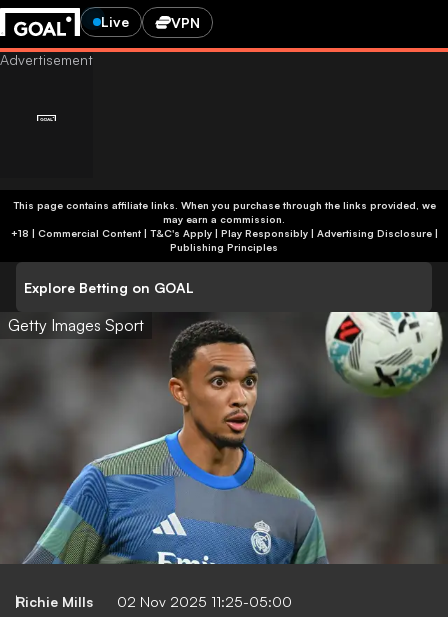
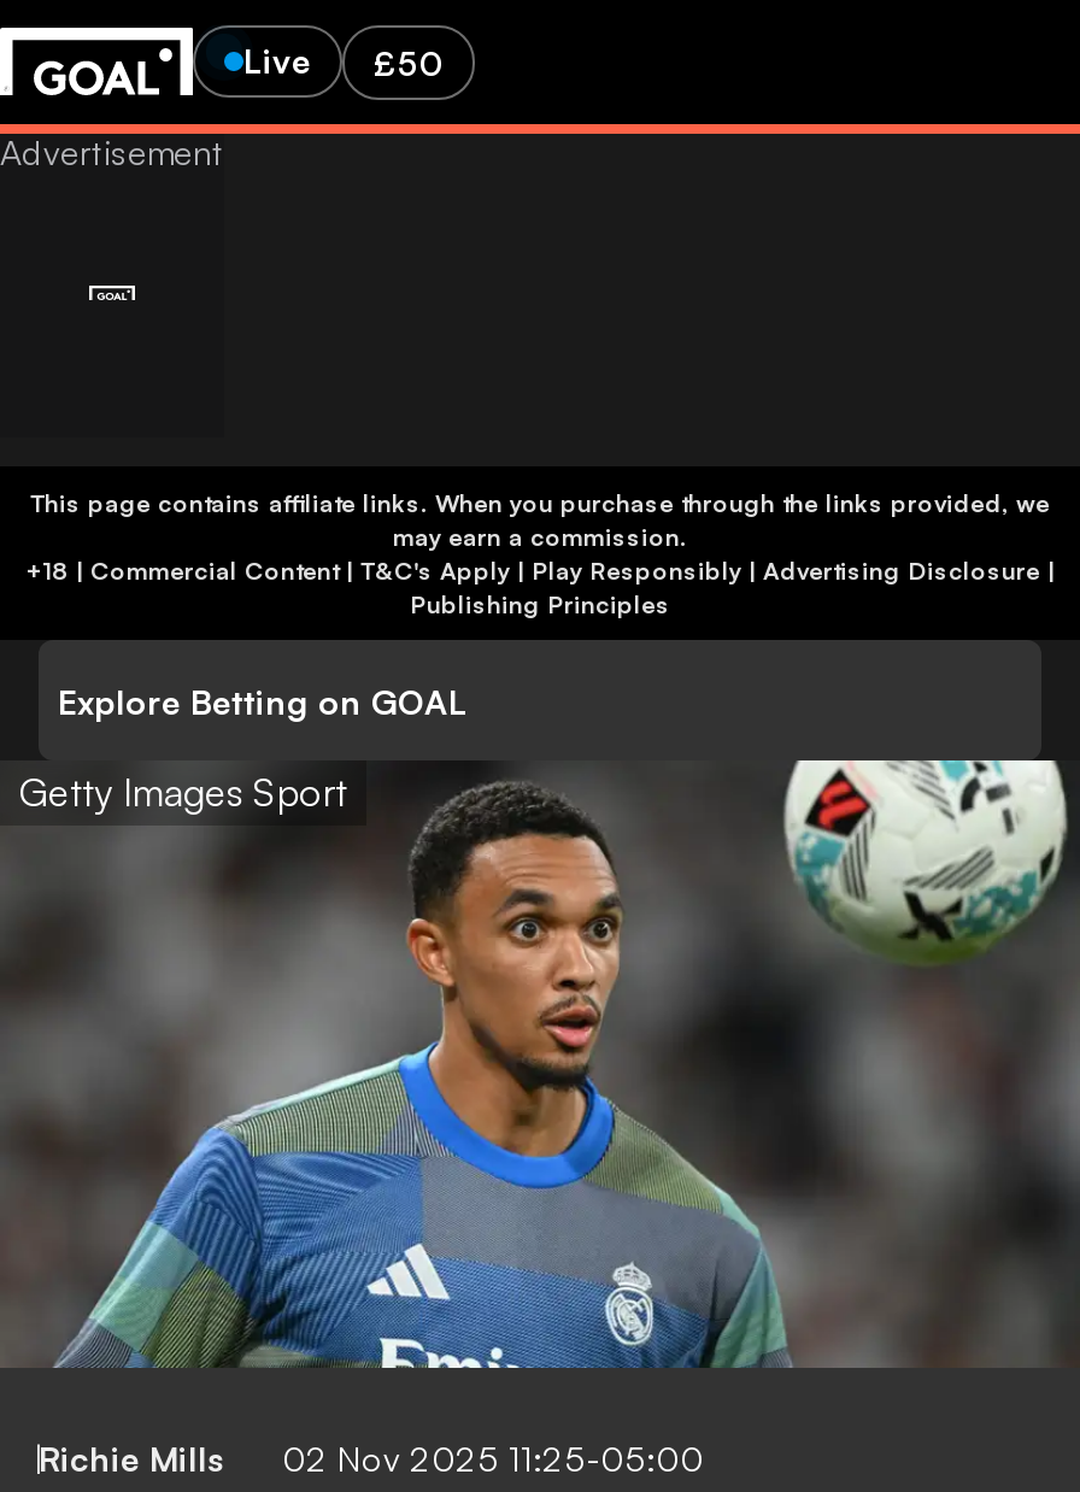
- VPN
+ £50
